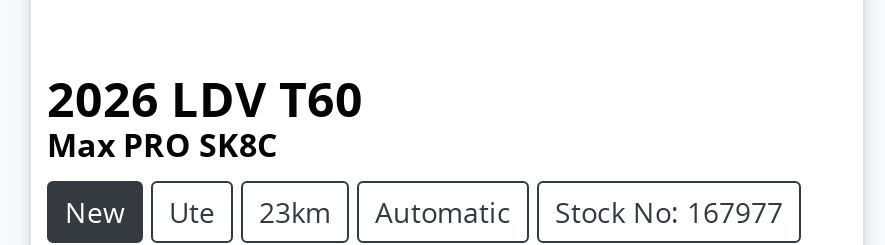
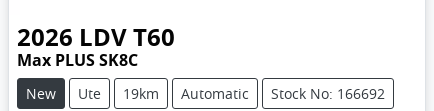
- Max PRO SK8C
+ Max PLUS SK8C

- 23km
+ 19km

- Stock No: 167977
+ Stock No: 166692
